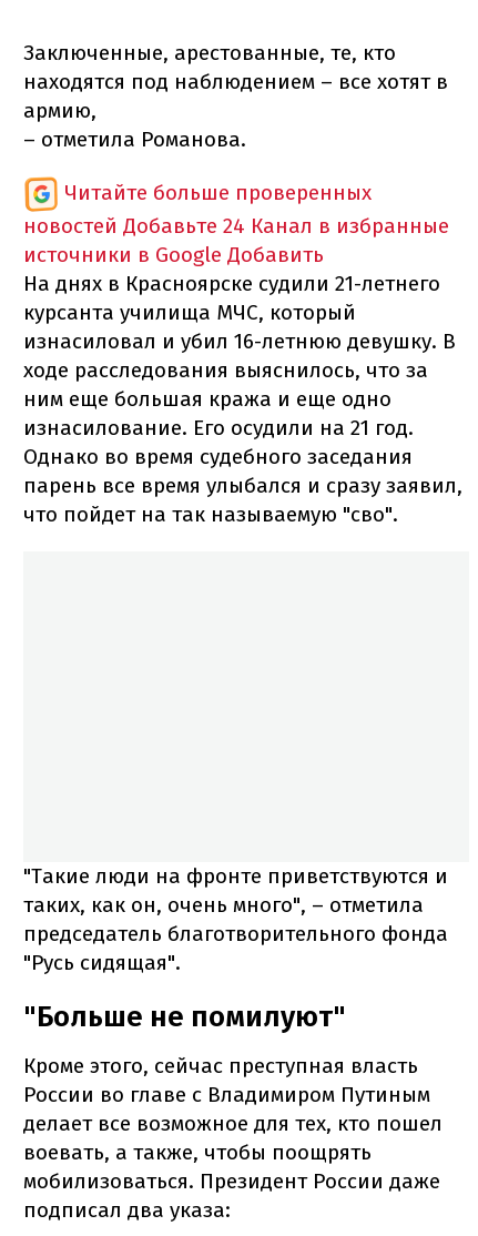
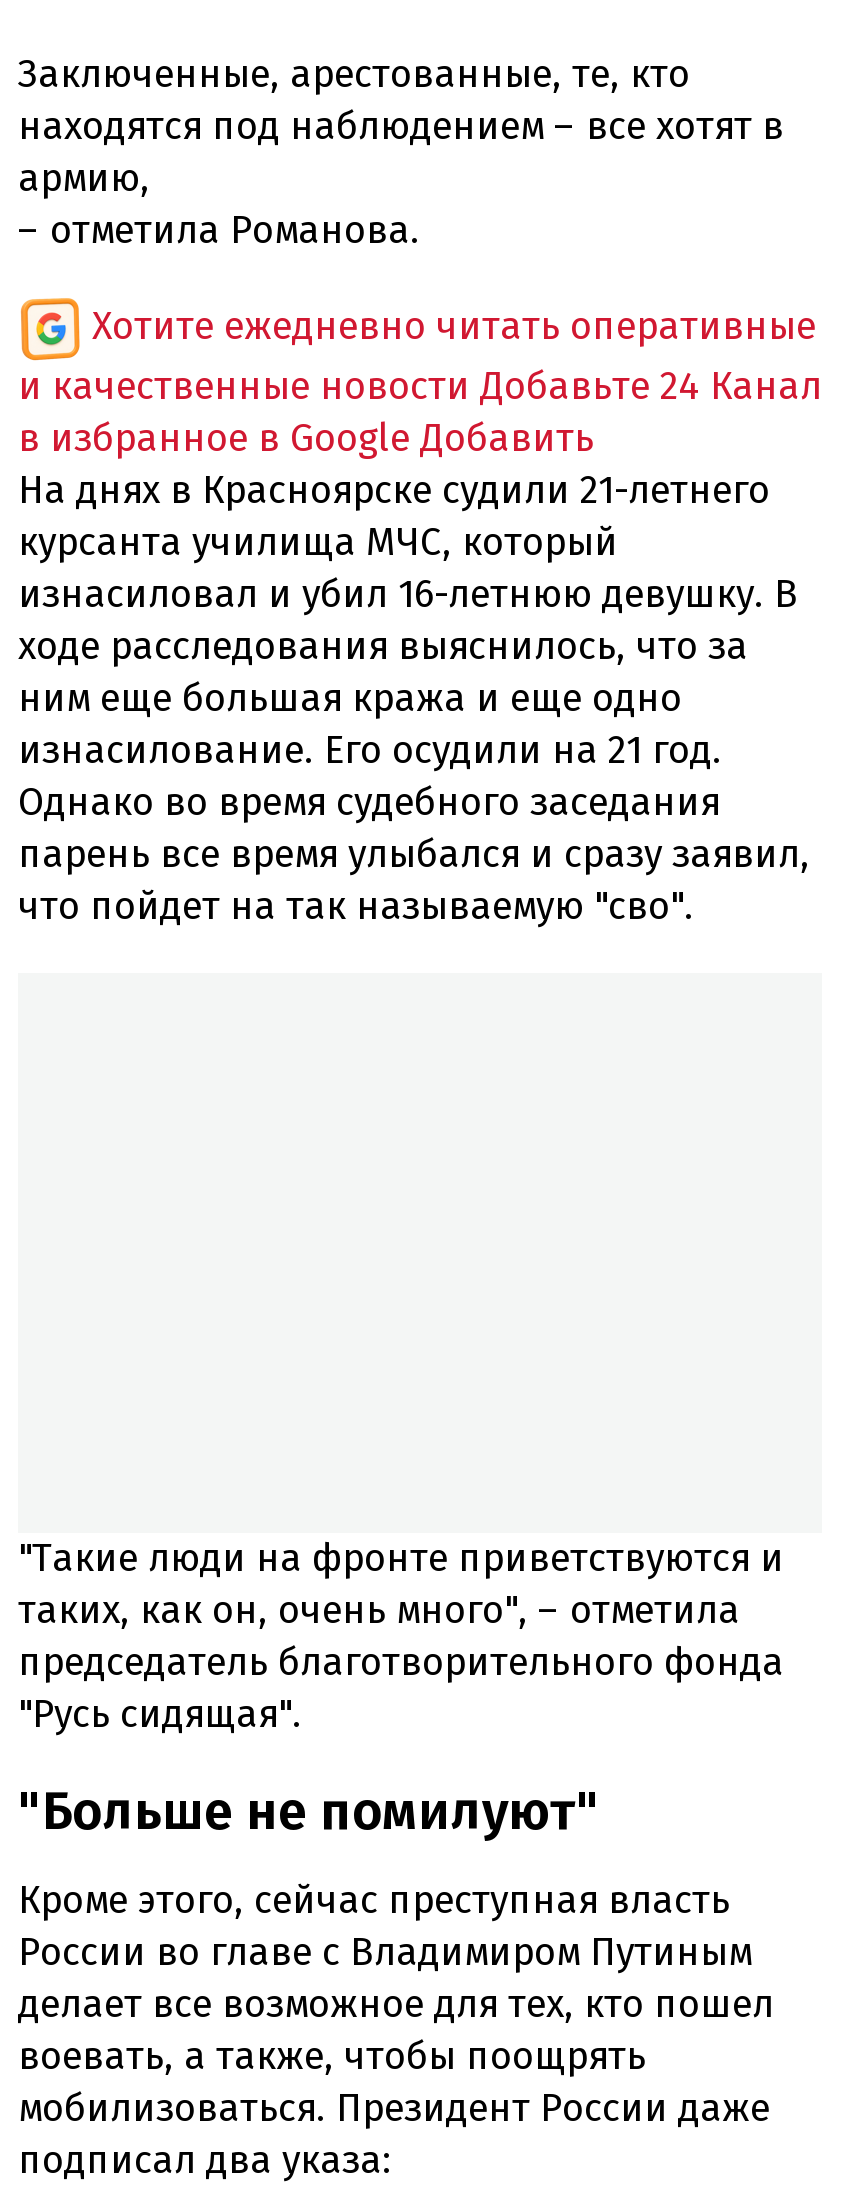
- Читайте больше проверенных
- новостей Добавьте 24 Канал в избранные
- источники в Google Добавить
+ Хотите ежедневно читать оперативные
+ и качественные новости Добавьте 24 Канал
+ в избранное в Google Добавить
